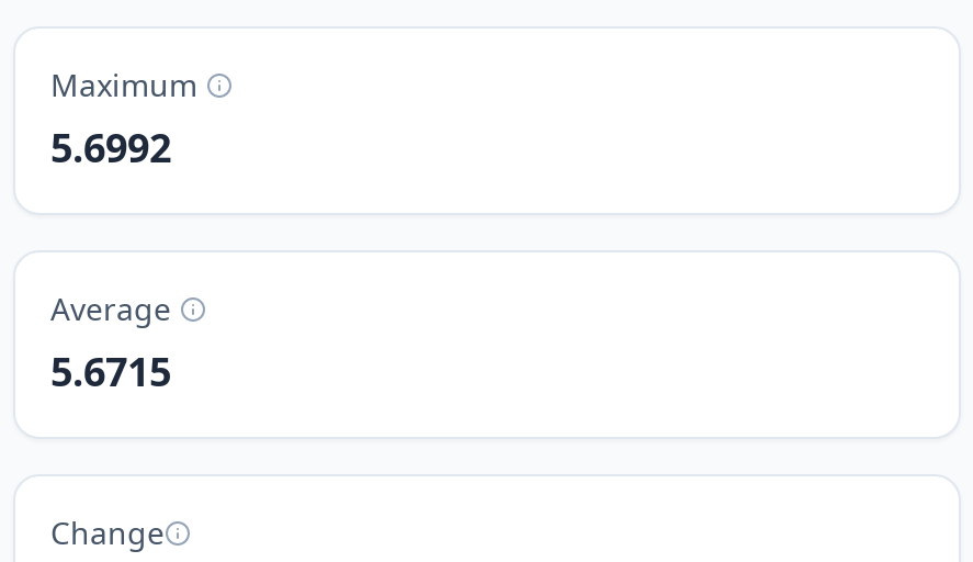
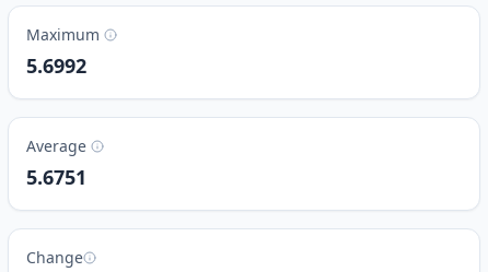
- 5.6715
+ 5.6751
